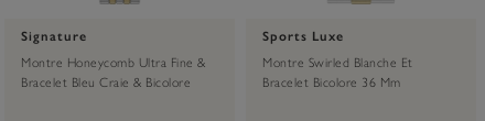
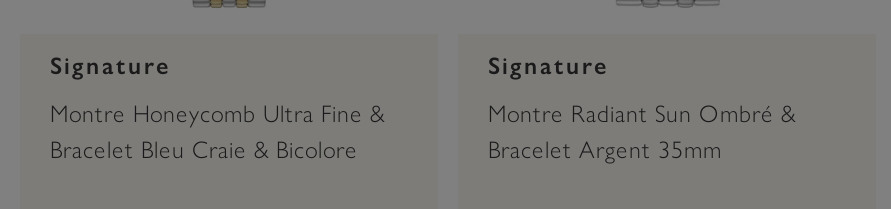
- Sports Luxe
+ Signature

- Montre Swirled Blanche Et
- Bracelet Bicolore 36 Mm
+ Montre Radiant Sun Ombré &
+ Bracelet Argent 35mm
